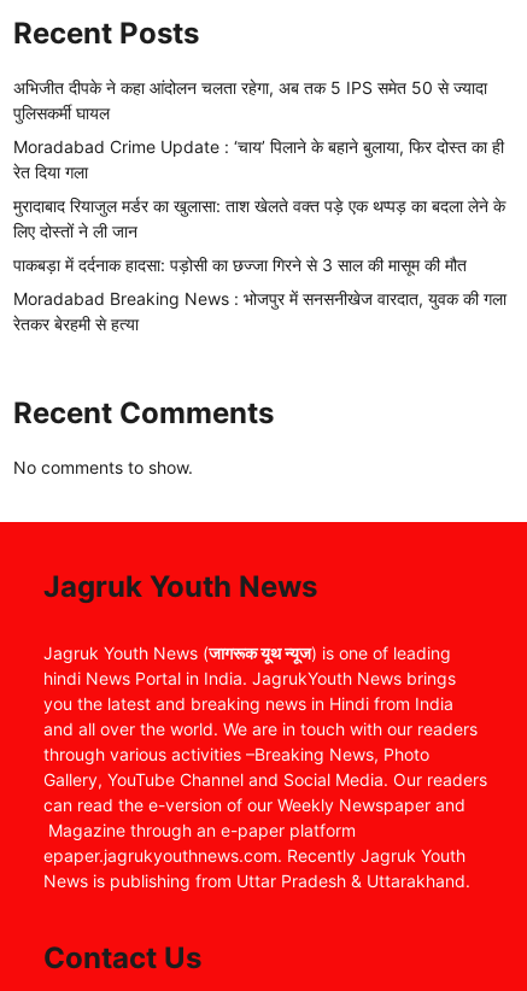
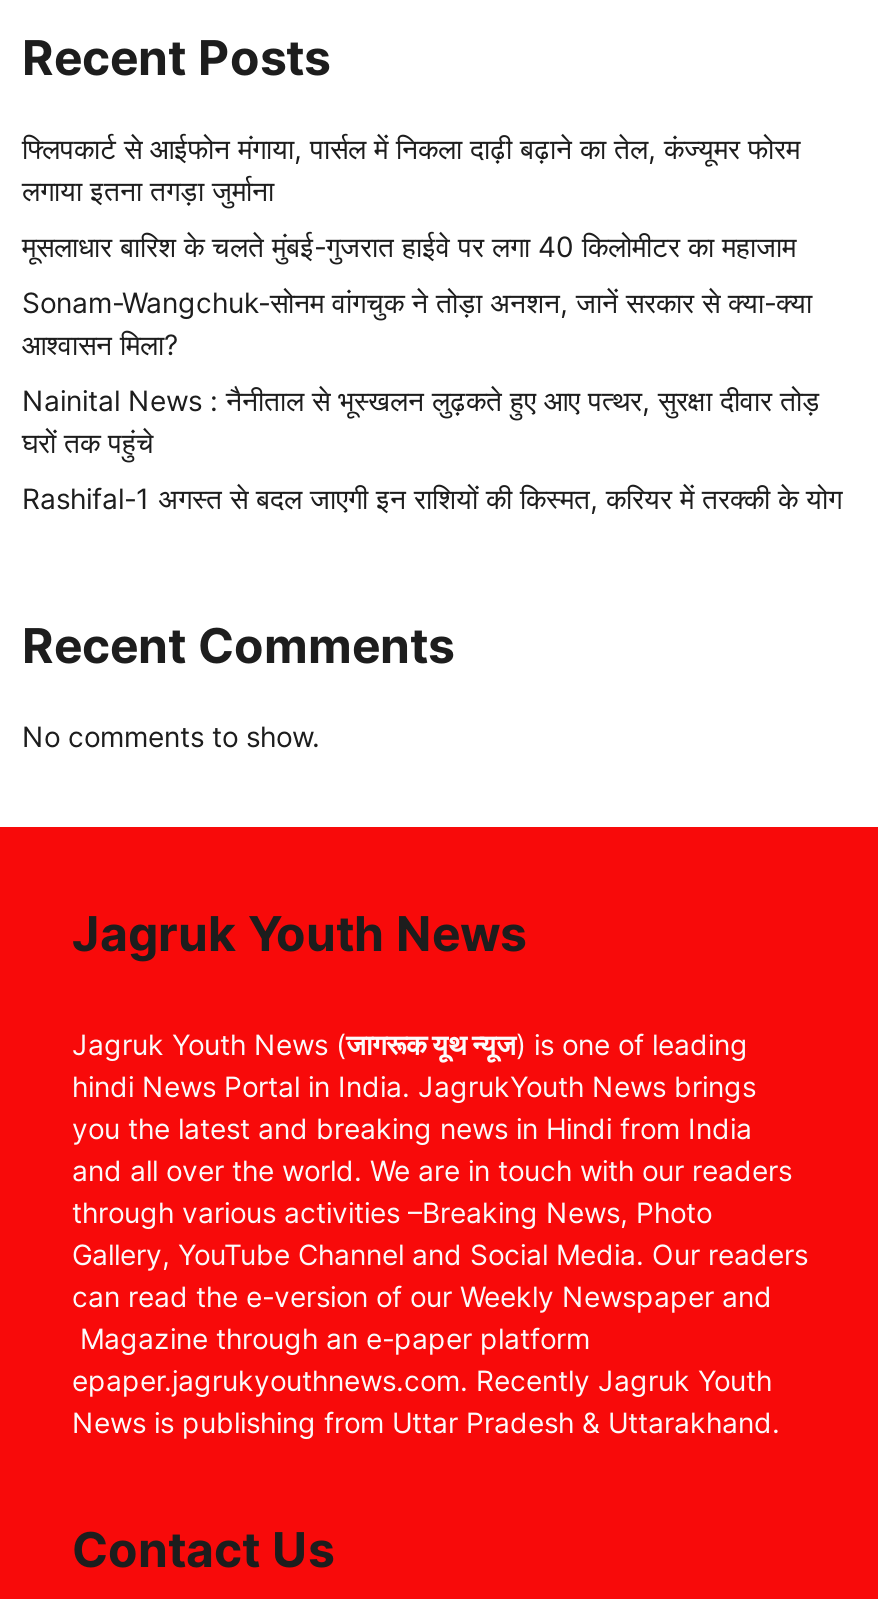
- अभिजीत दीपके ने कहा आंदोलन चलता रहेगा, अब तक 5 IPS समेत 50 से ज्यादा
- पुलिसकर्मी घायल
+ फ्लिपकार्ट से आईफोन मंगाया, पार्सल में निकला दाढ़ी बढ़ाने का तेल, कंज्यूमर फोरम
+ लगाया इतना तगड़ा जुर्माना

- Moradabad Crime Update : ‘चाय’ पिलाने के बहाने बुलाया, फिर दोस्त का ही
- रेत दिया गला
+ मूसलाधार बारिश के चलते मुंबई-गुजरात हाईवे पर लगा 40 किलोमीटर का महाजाम

- मुरादाबाद रियाजुल मर्डर का खुलासा: ताश खेलते वक्त पड़े एक थप्पड़ का बदला लेने के
- लिए दोस्तों ने ली जान
+ Sonam-Wangchuk-सोनम वांगचुक ने तोड़ा अनशन, जानें सरकार से क्या-क्या
+ आश्वासन मिला?

- पाकबड़ा में दर्दनाक हादसा: पड़ोसी का छज्जा गिरने से 3 साल की मासूम की मौत
+ Nainital News : नैनीताल से भूस्खलन लुढ़कते हुए आए पत्थर, सुरक्षा दीवार तोड़
+ घरों तक पहुंचे

- Moradabad Breaking News : भोजपुर में सनसनीखेज वारदात, युवक की गला
- रेतकर बेरहमी से हत्या
+ Rashifal-1 अगस्त से बदल जाएगी इन राशियों की किस्मत, करियर में तरक्की के योग
